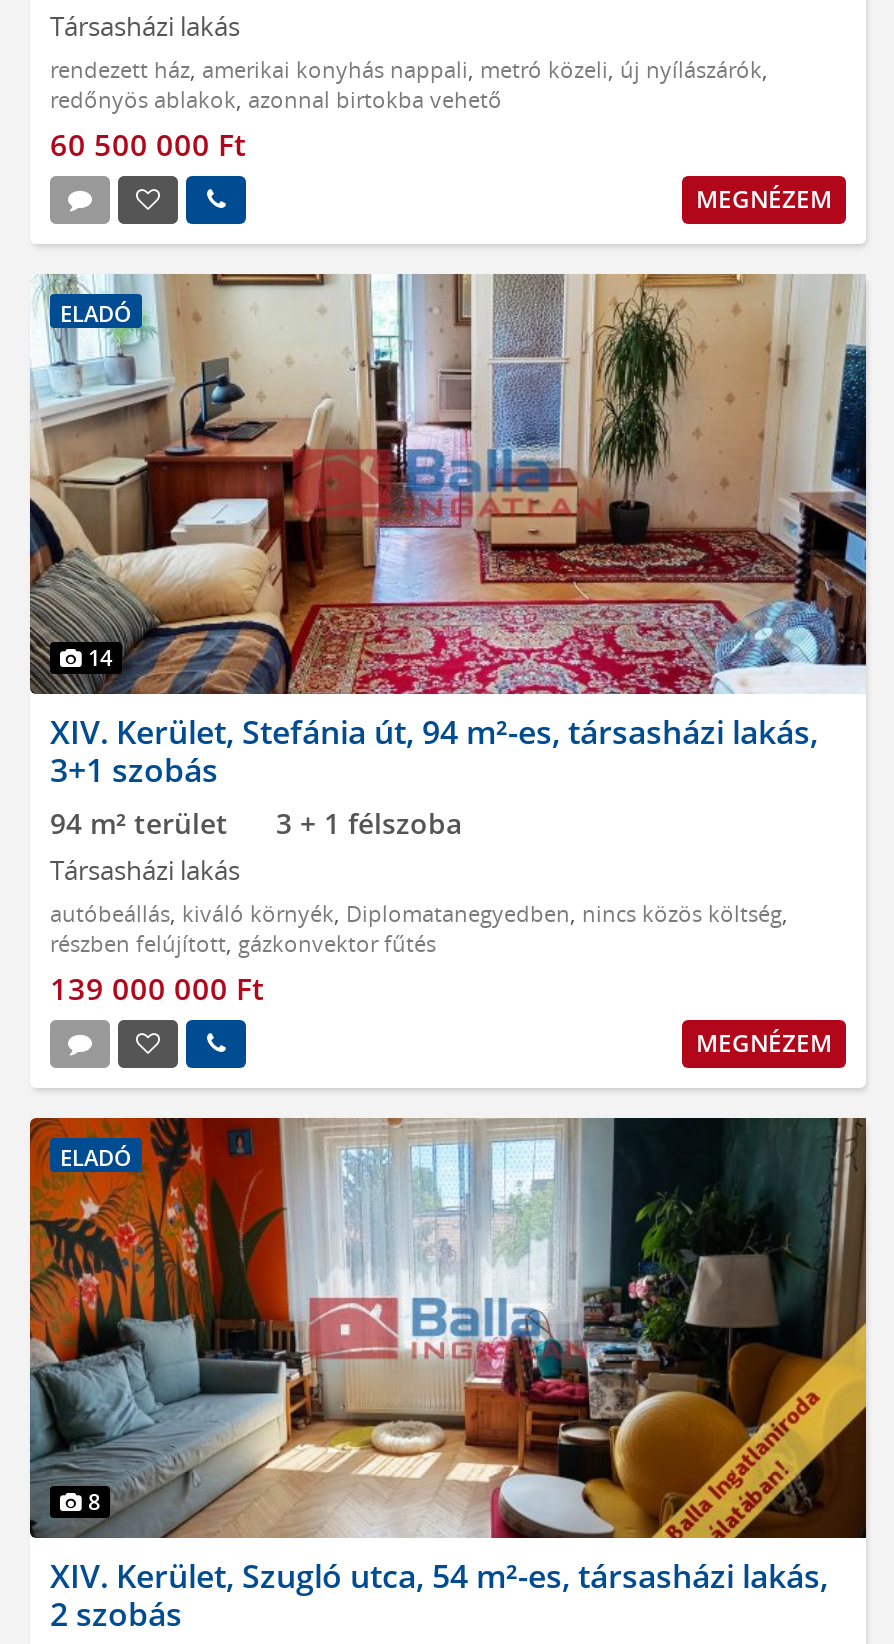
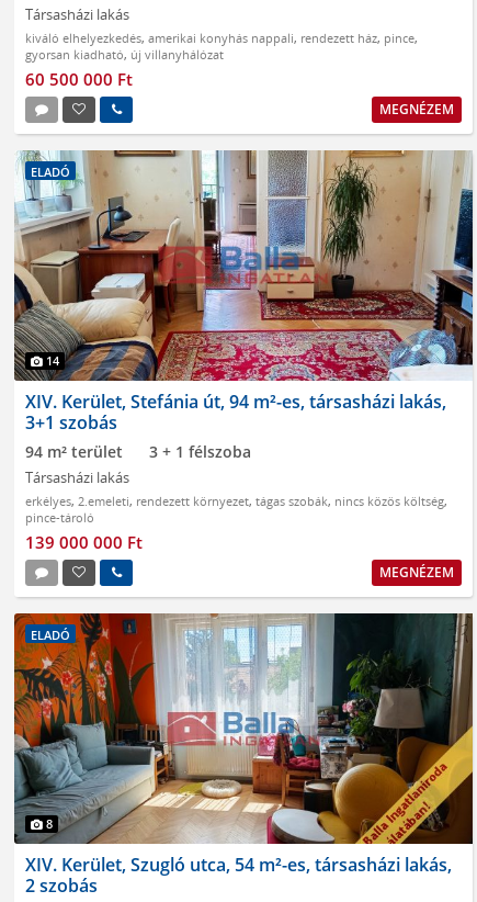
- rendezett ház, amerikai konyhás nappali, metró közeli, új nyílászárók,
- redőnyös ablakok, azonnal birtokba vehető
+ kiváló elhelyezkedés, amerikai konyhás nappali, rendezett ház, pince,
+ gyorsan kiadható, új villanyhálózat

- autóbeállás, kiváló környék, Diplomatanegyedben, nincs közös költség,
- részben felújított, gázkonvektor fűtés
+ erkélyes, 2.emeleti, rendezett környezet, tágas szobák, nincs közös költség,
+ pince-tároló
